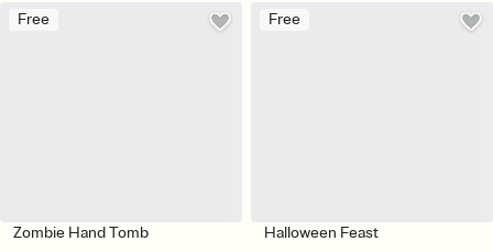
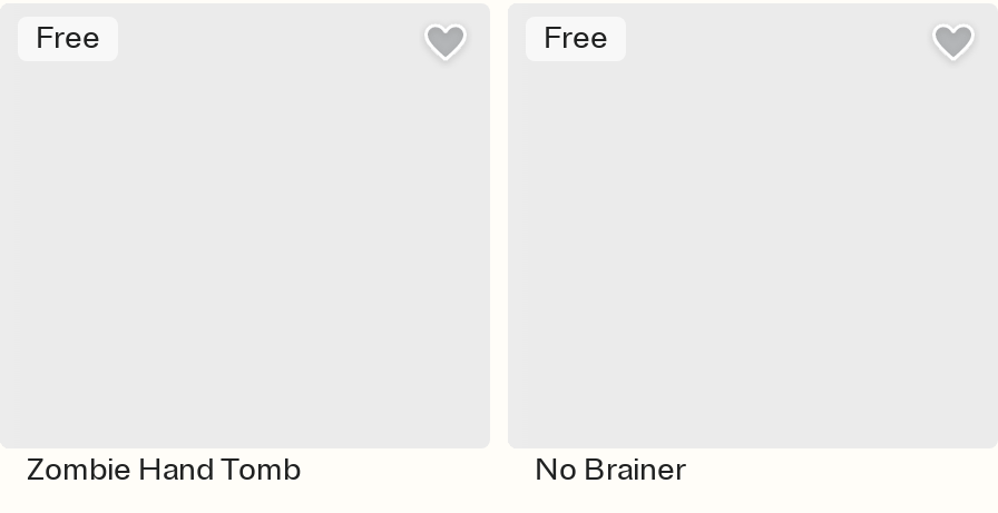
- Halloween Feast
+ No Brainer
